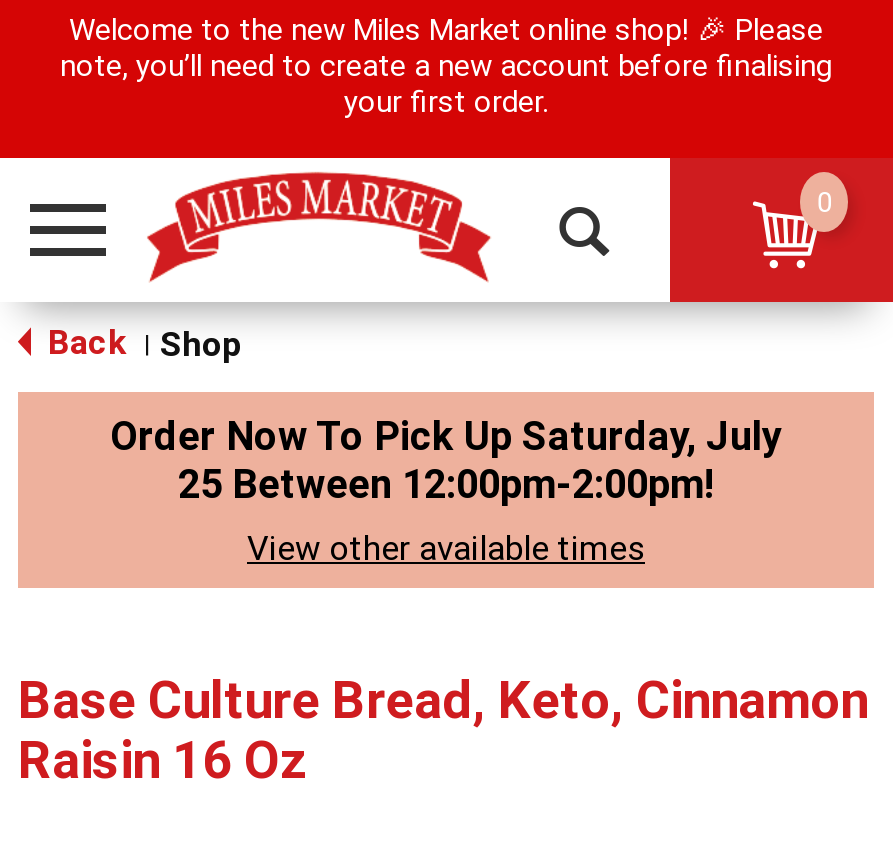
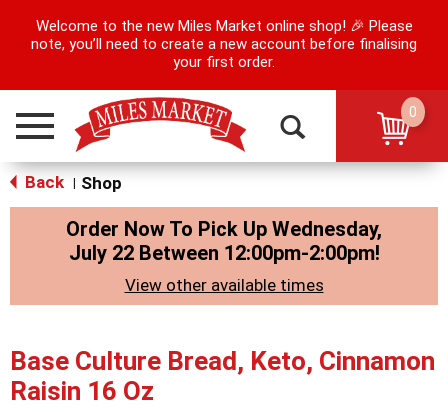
- Order Now To Pick Up Saturday, July
- 25 Between 12:00pm-2:00pm!
+ Order Now To Pick Up Wednesday,
+ July 22 Between 12:00pm-2:00pm!
